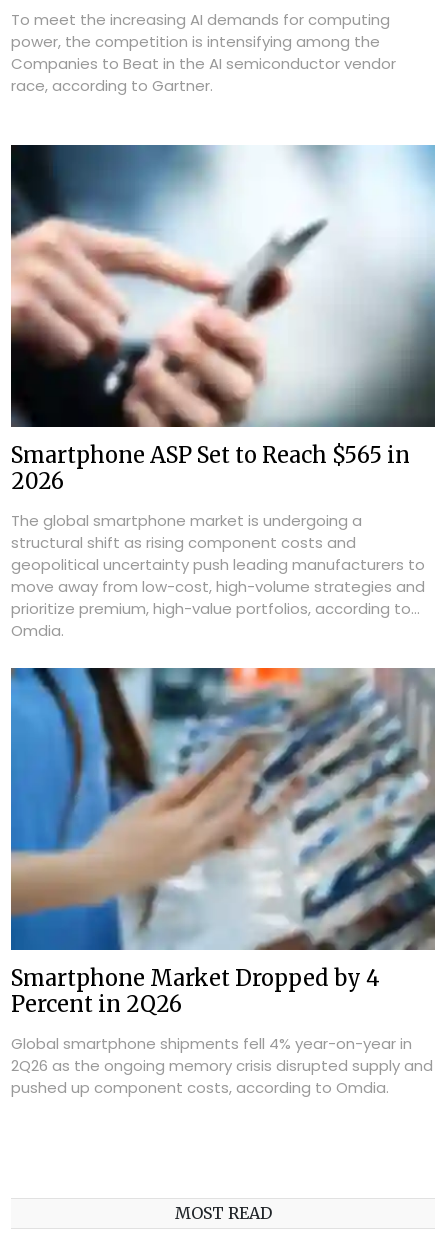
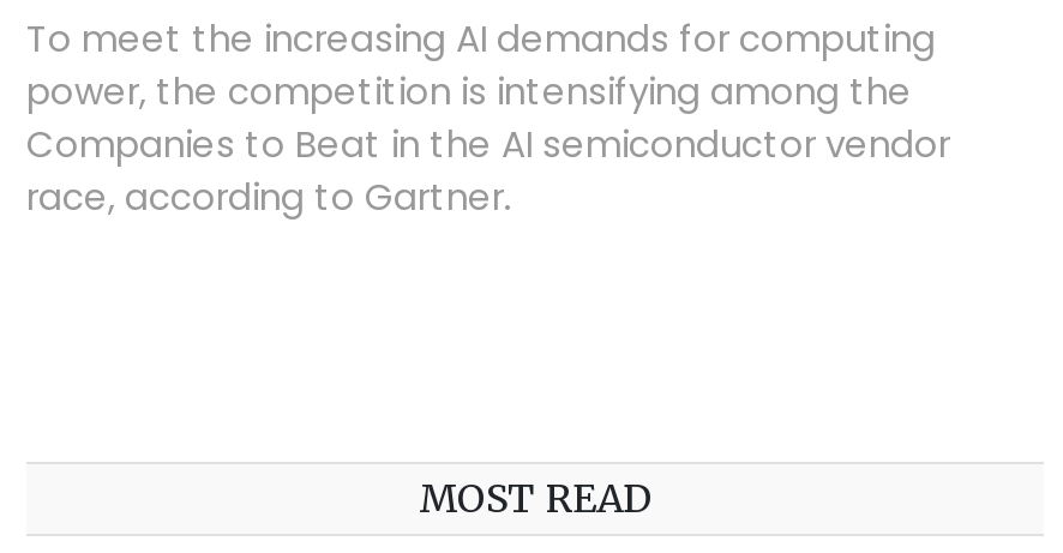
- [image]
- Smartphone ASP Set to Reach $565 in
- 2026
- The global smartphone market is undergoing a
- structural shift as rising component costs and
- geopolitical uncertainty push leading manufacturers to
- move away from low-cost, high-volume strategies and
- prioritize premium, high-value portfolios, according to
- Omdia.

- [image]
- Smartphone Market Dropped by 4
- Percent in 2Q26
- Global smartphone shipments fell 4% year-on-year in
- 2Q26 as the ongoing memory crisis disrupted supply and
- pushed up component costs, according to Omdia.
